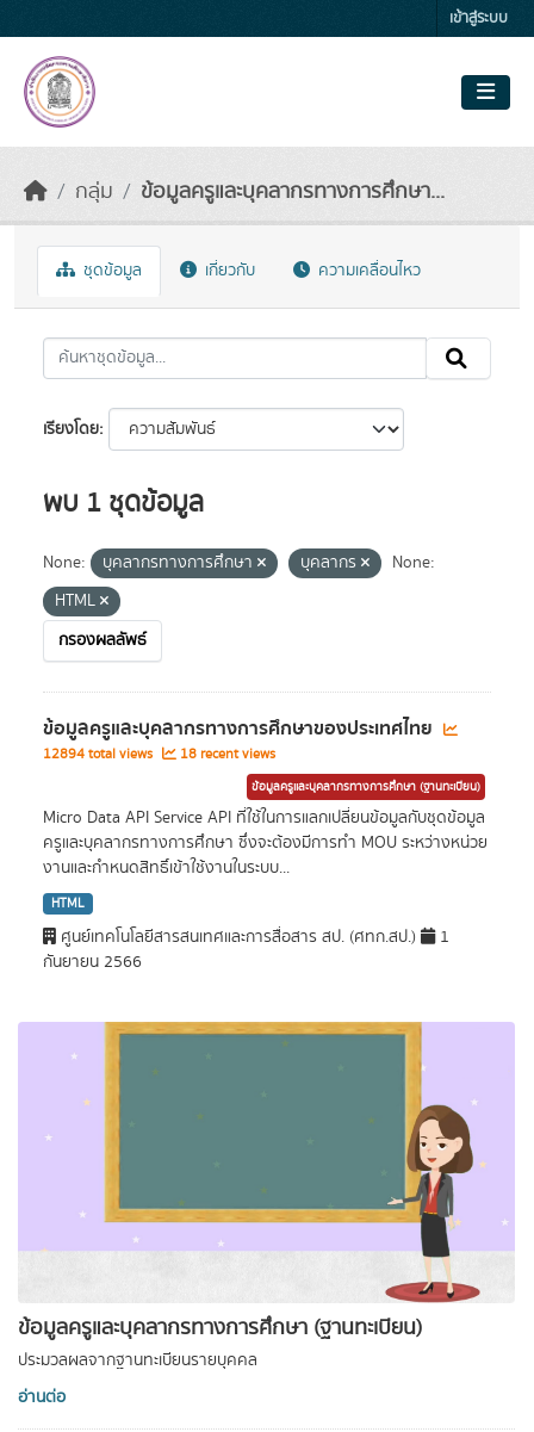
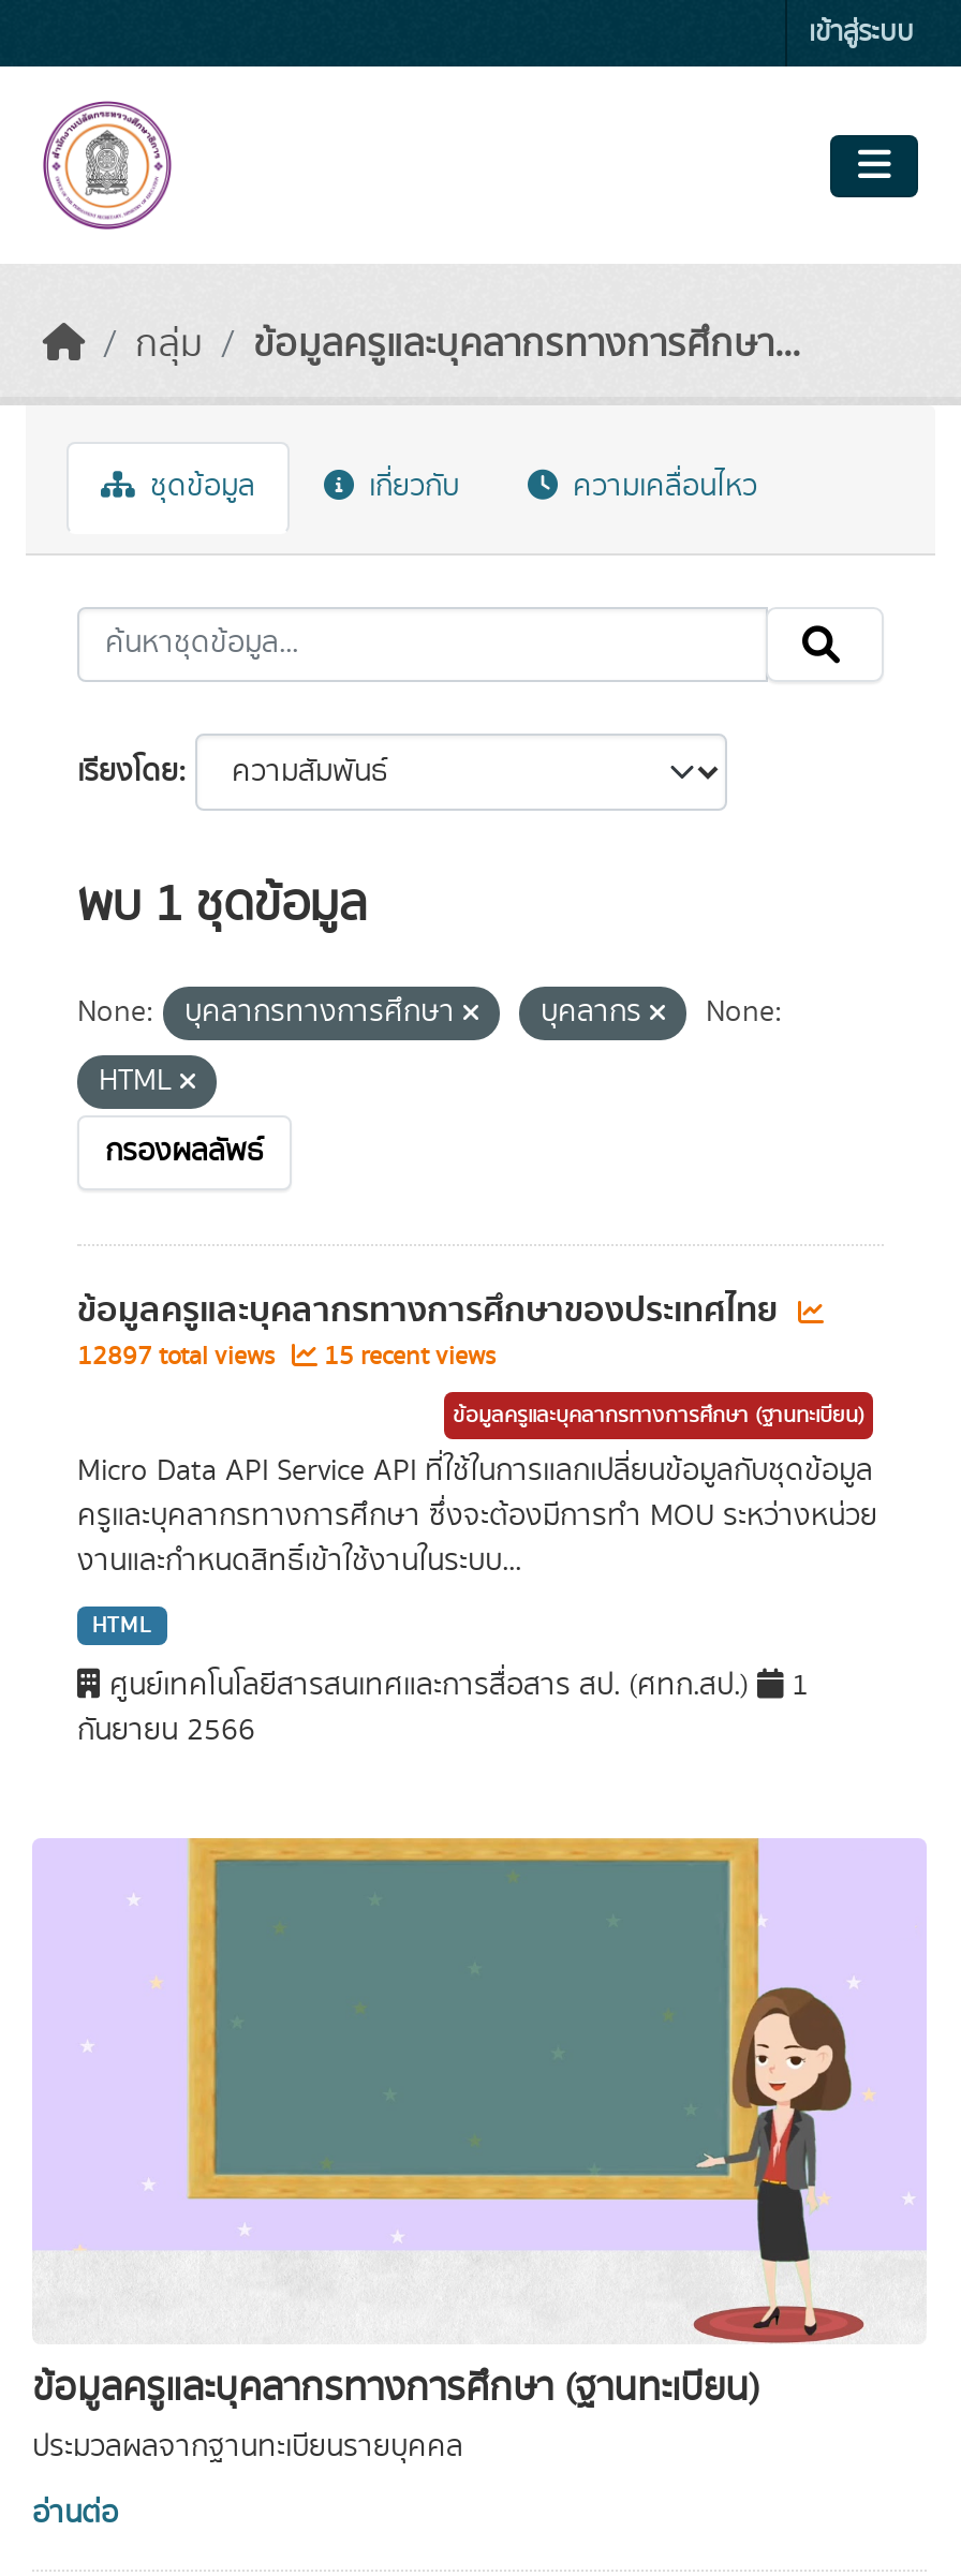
- 12894 total views
+ 12897 total views

- 18 recent views
+ 15 recent views
